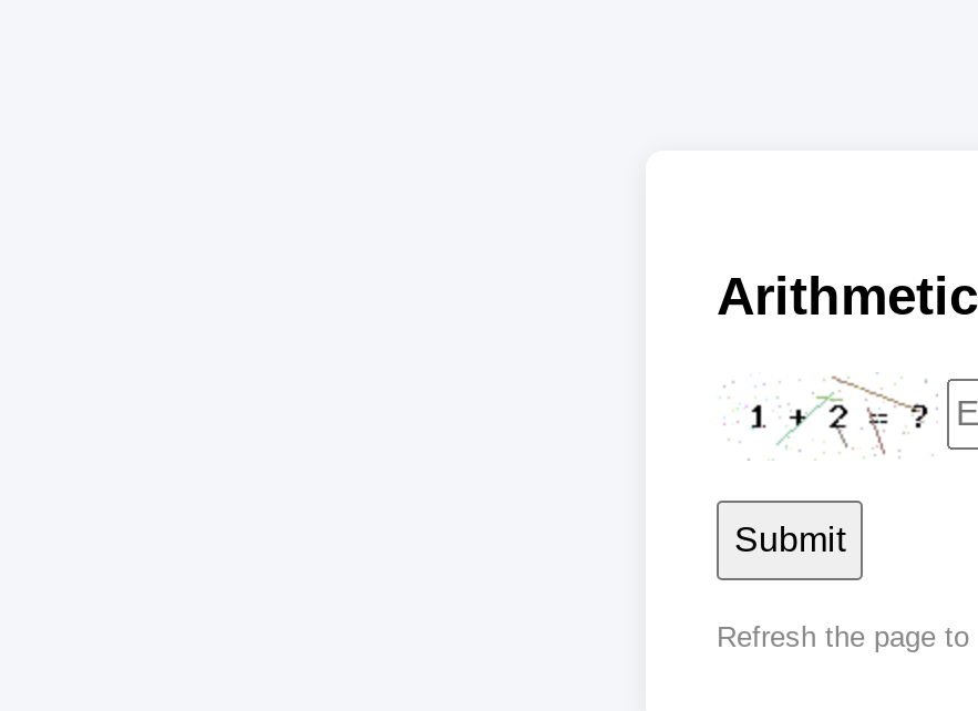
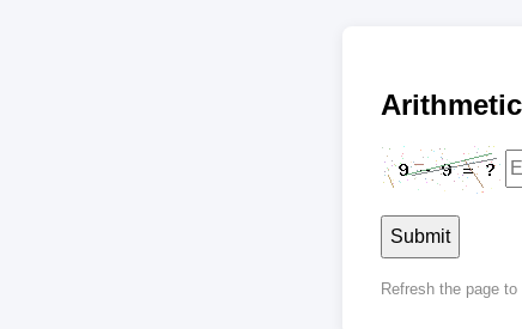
- [image]
+ [image]
